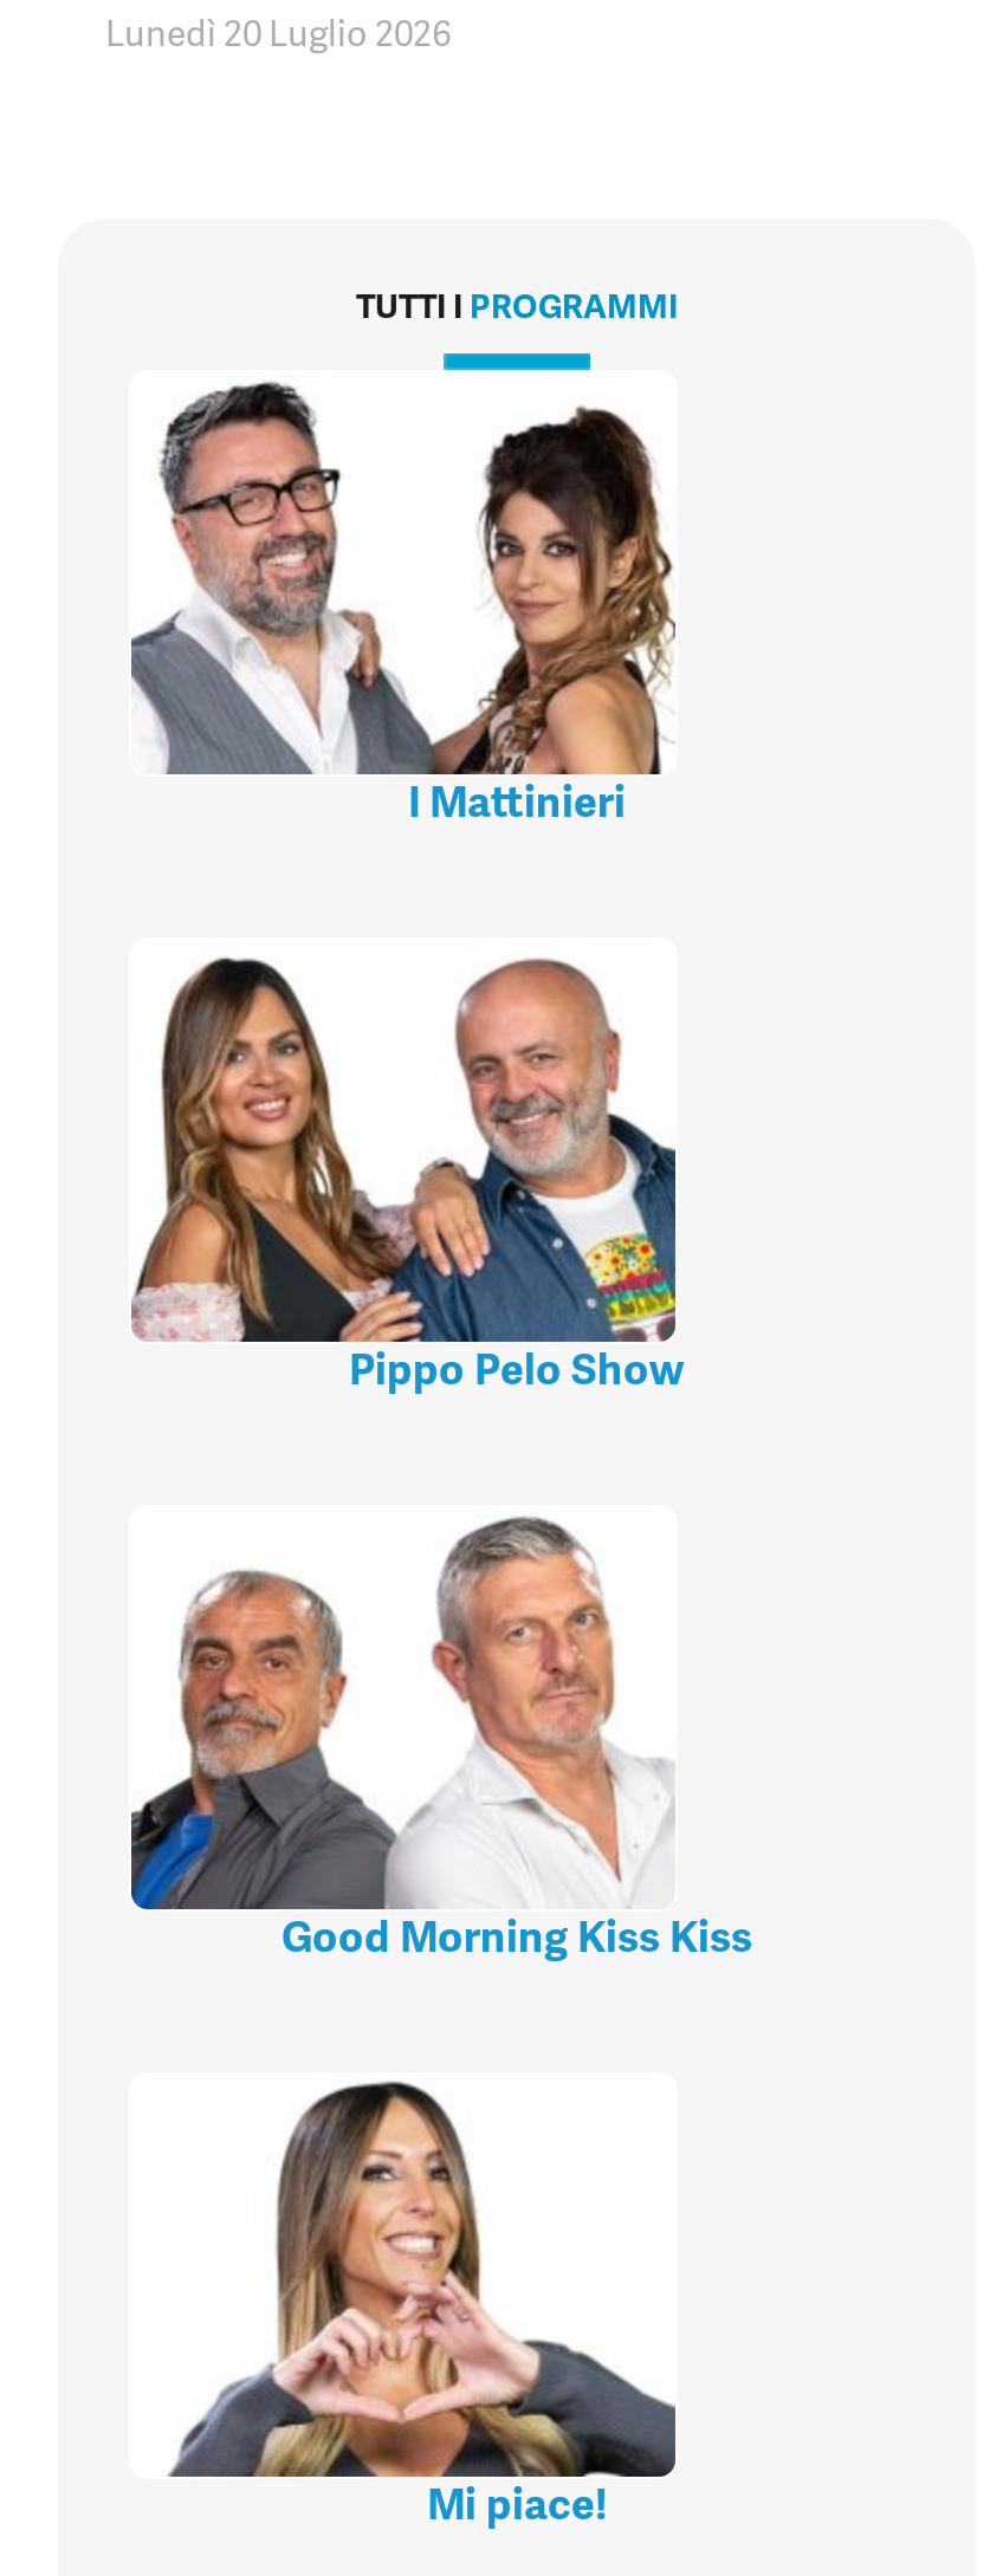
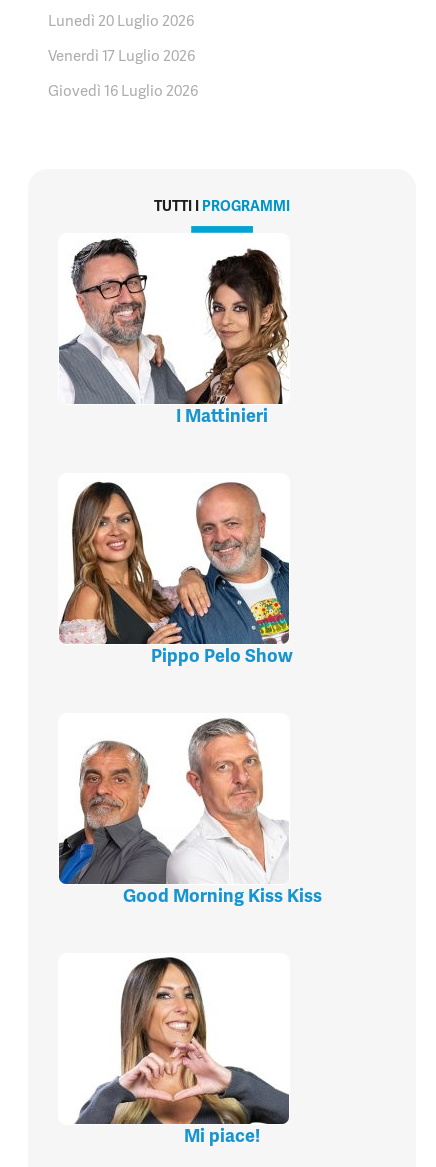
+ Venerdì 17 Luglio 2026
+ Giovedì 16 Luglio 2026
